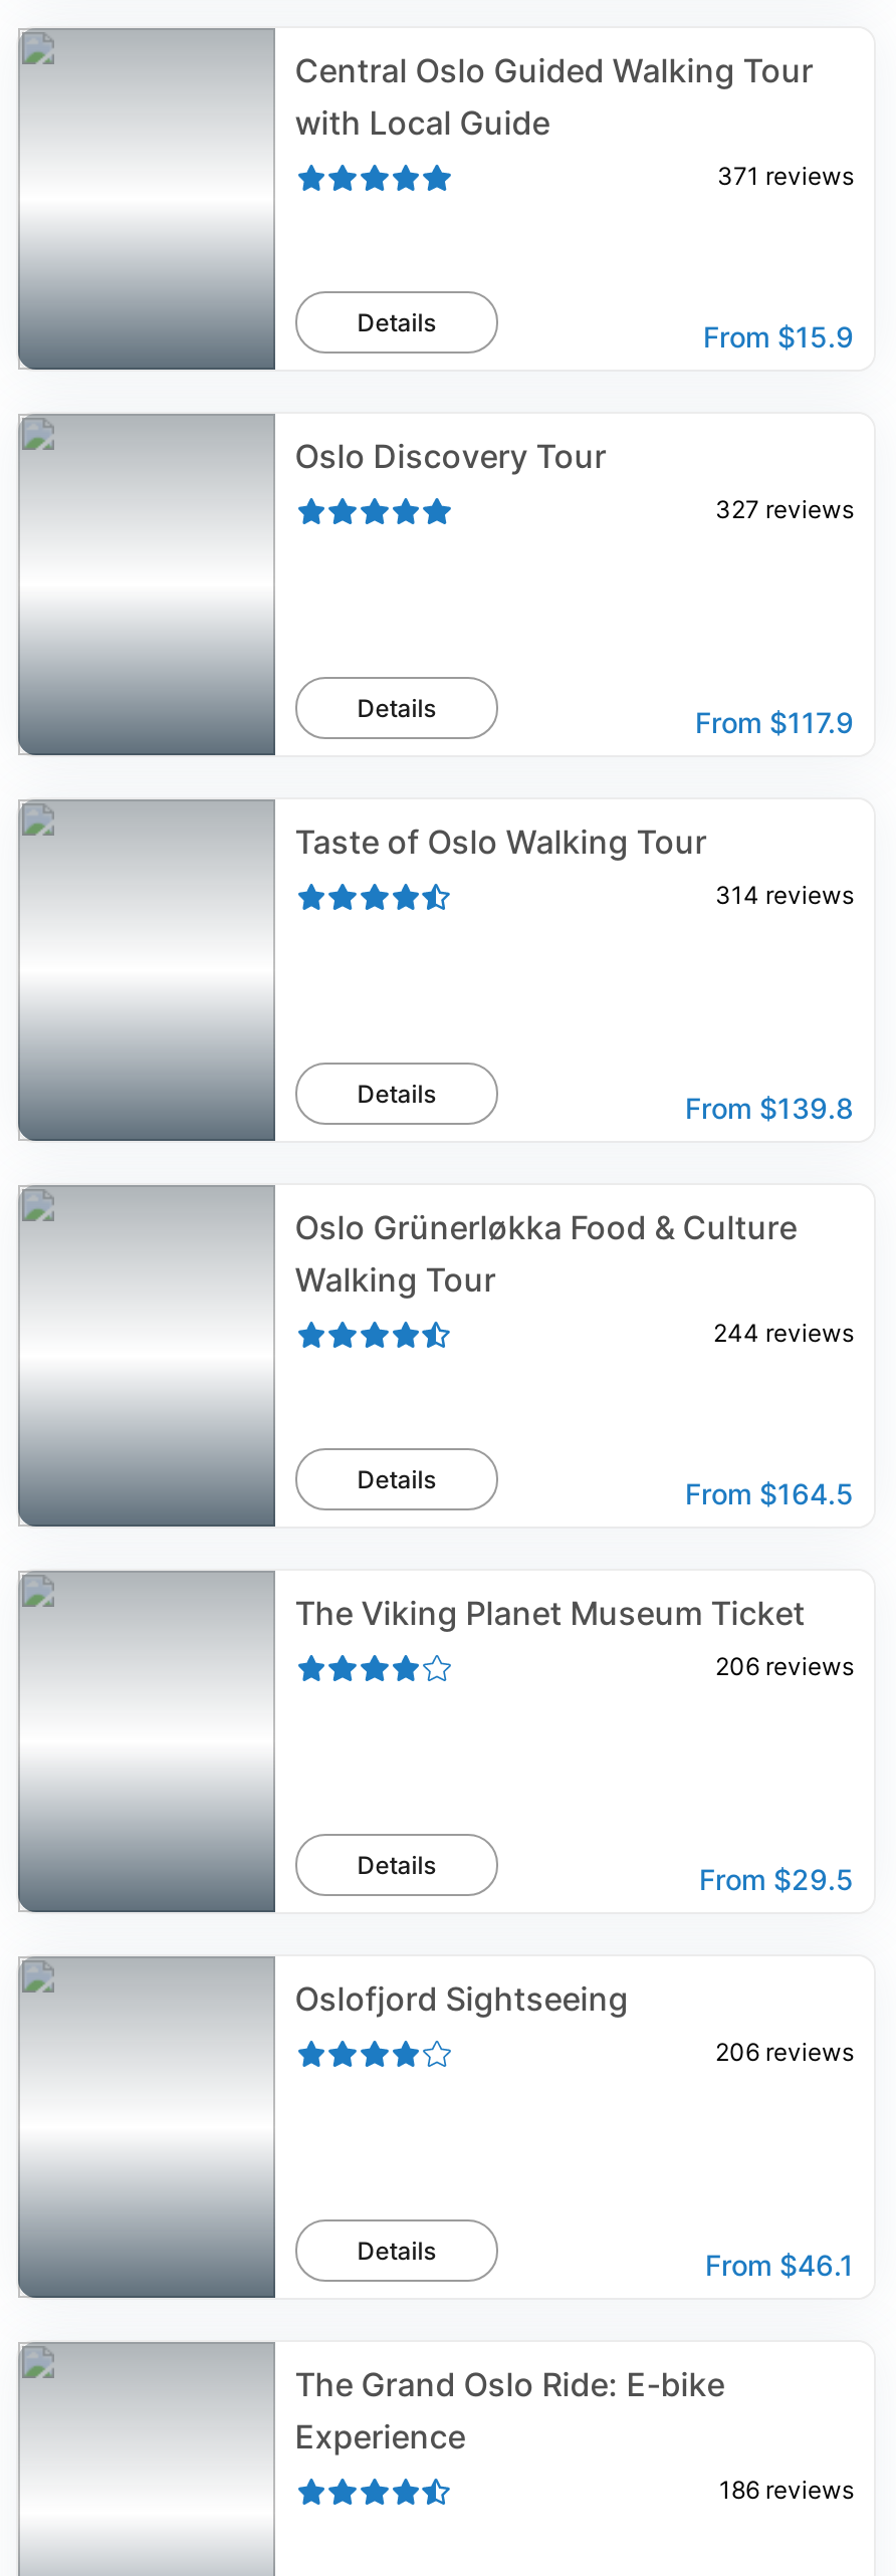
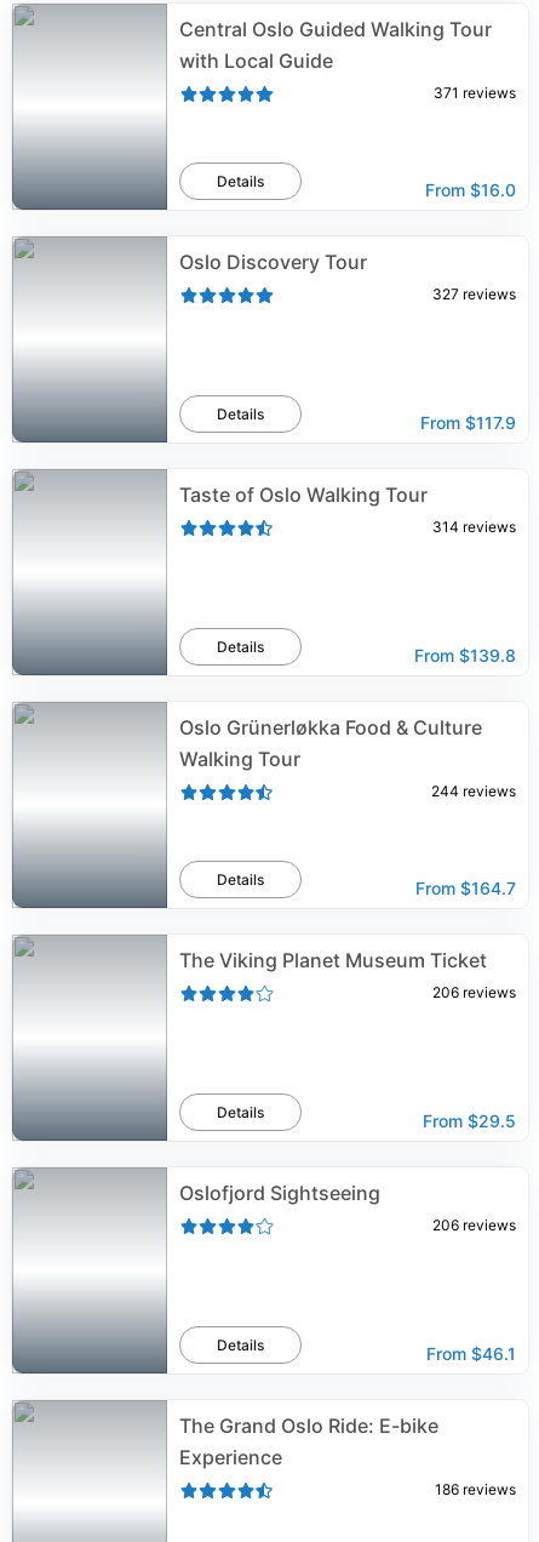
- From $15.9
+ From $16.0

- From $164.5
+ From $164.7
